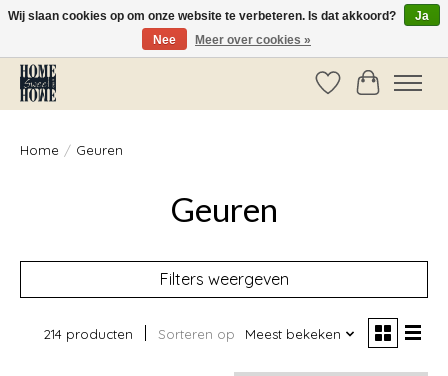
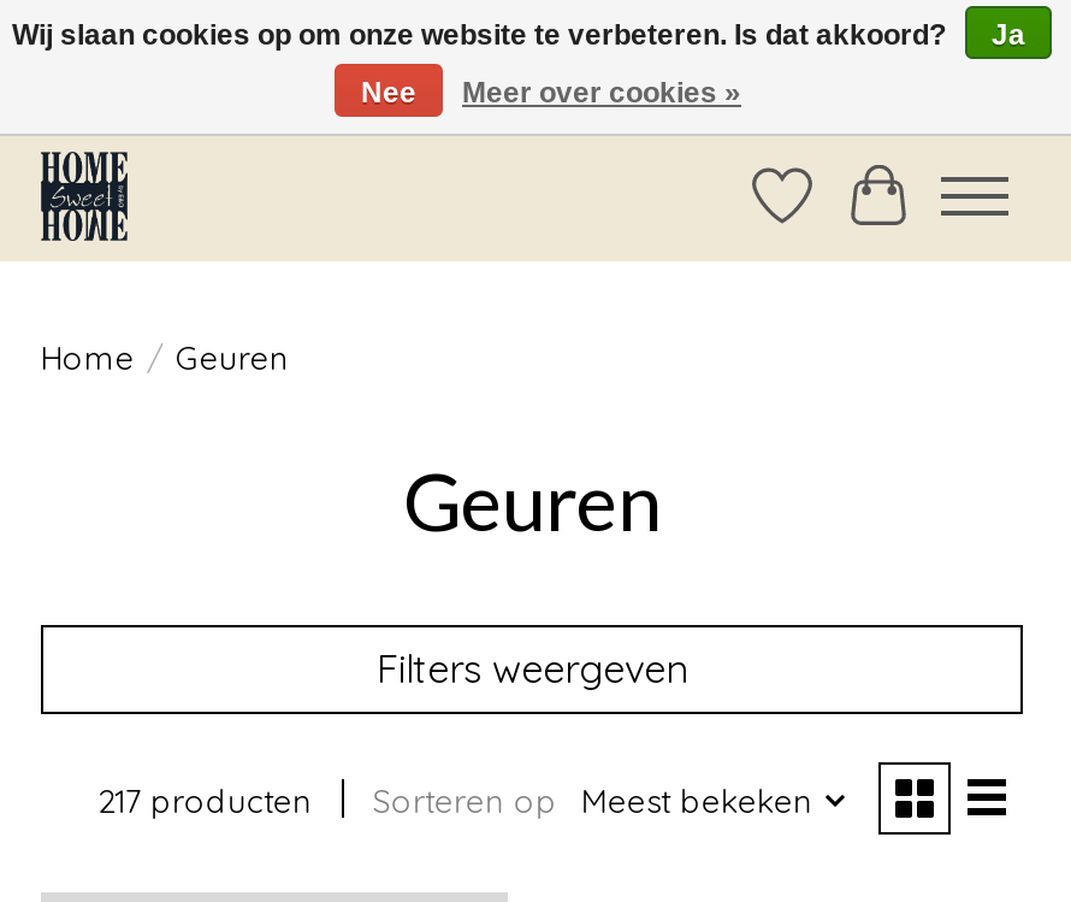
- 214 producten Sorteren op Meest bekeken
+ 217 producten Sorteren op Meest bekeken
